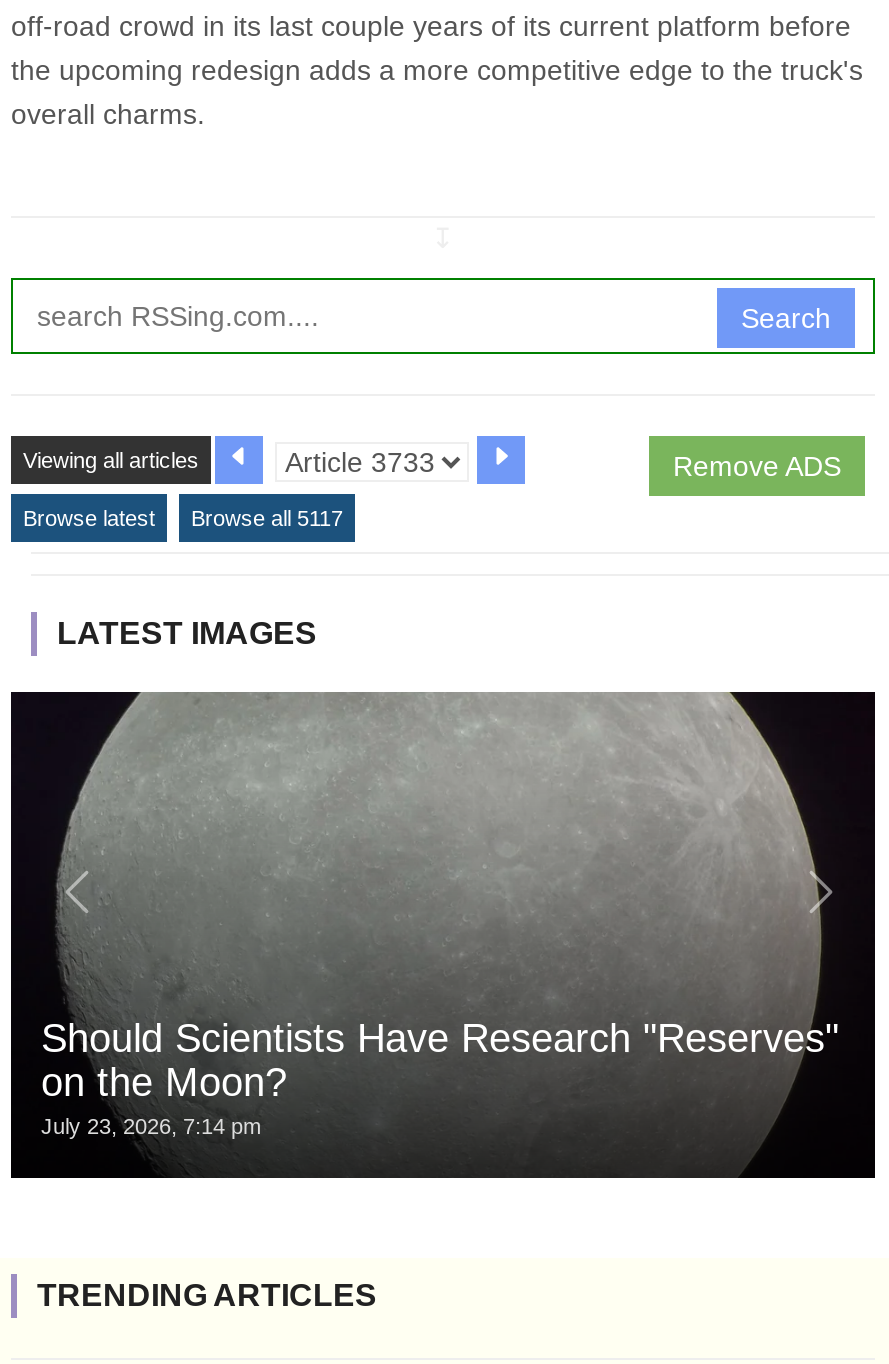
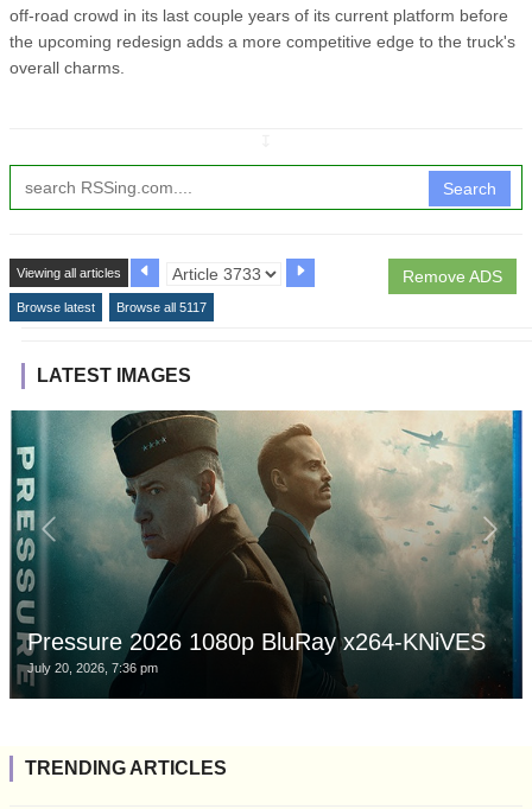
- [image]
- Should Scientists Have Research "Reserves"
- on the Moon?
- July 23, 2026, 7:14 pm
+ [image]
+ Pressure 2026 1080p BluRay x264-KNiVES
+ July 20, 2026, 7:36 pm
